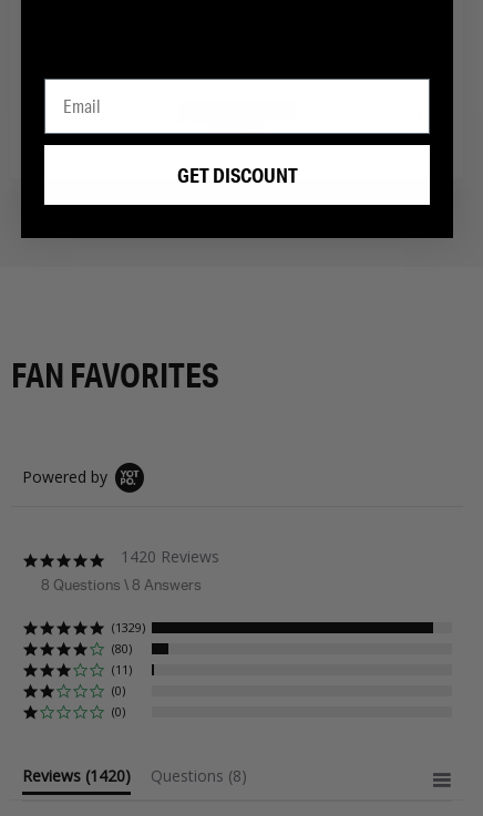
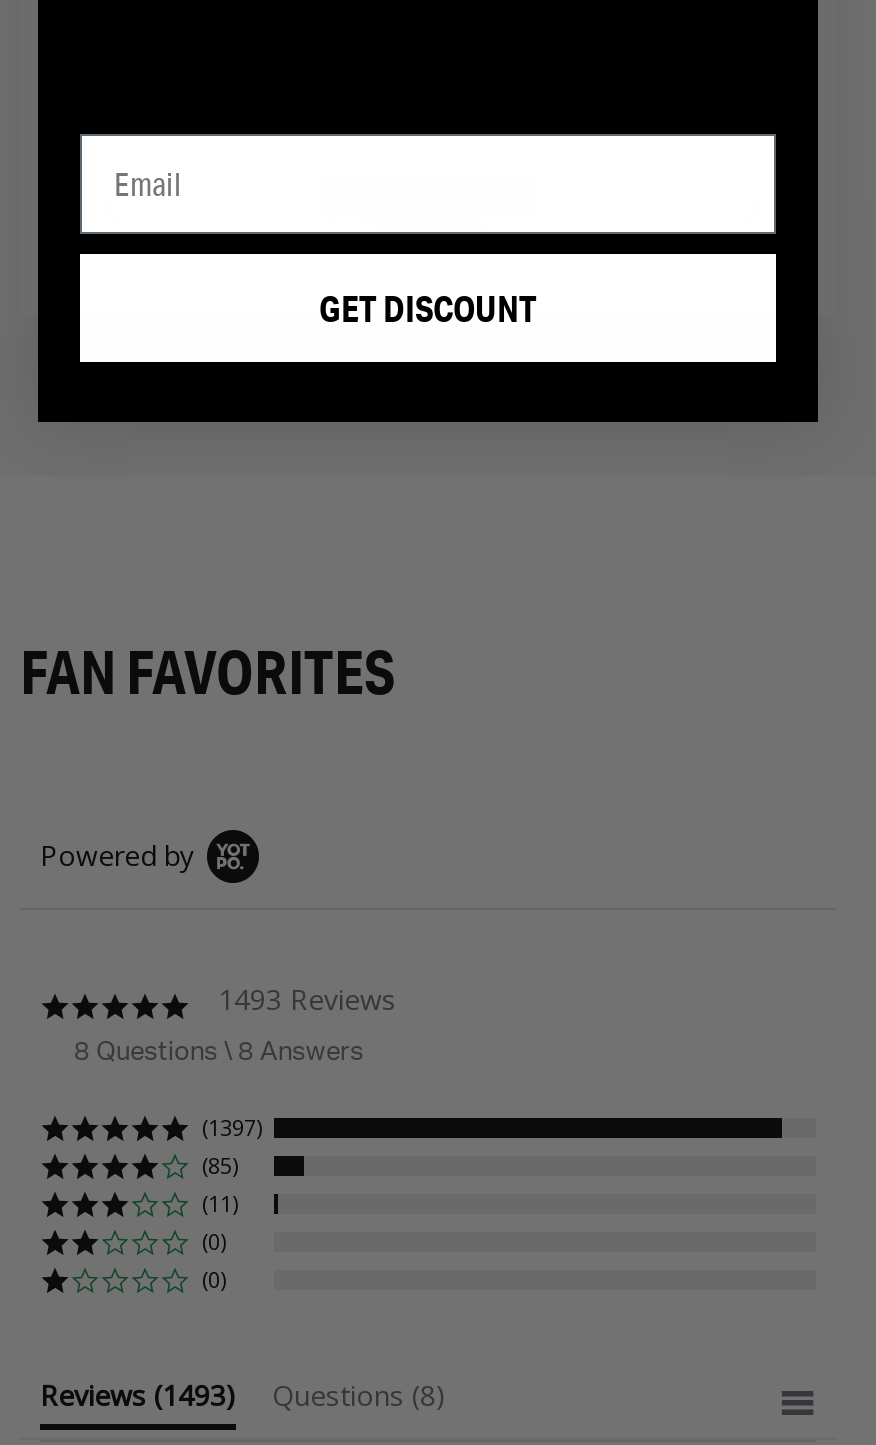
- 1420 Reviews
+ 1493 Reviews

- (1329)
+ (1397)

- (80)
+ (85)

- Reviews (1420) Questions (8)
+ Reviews (1493) Questions (8)
